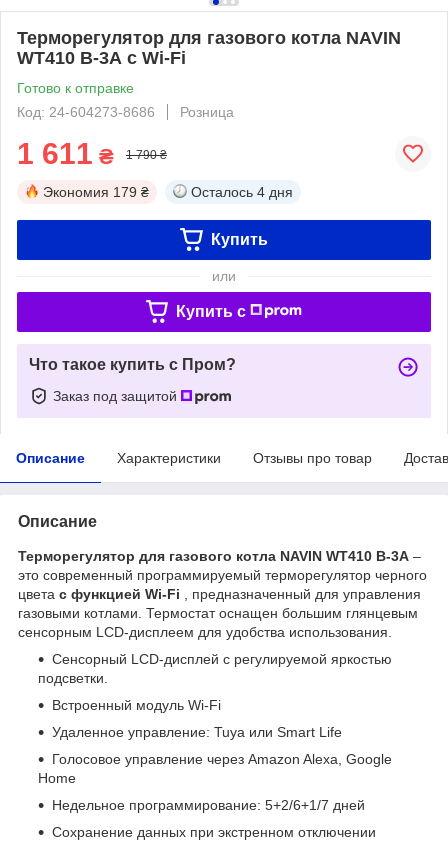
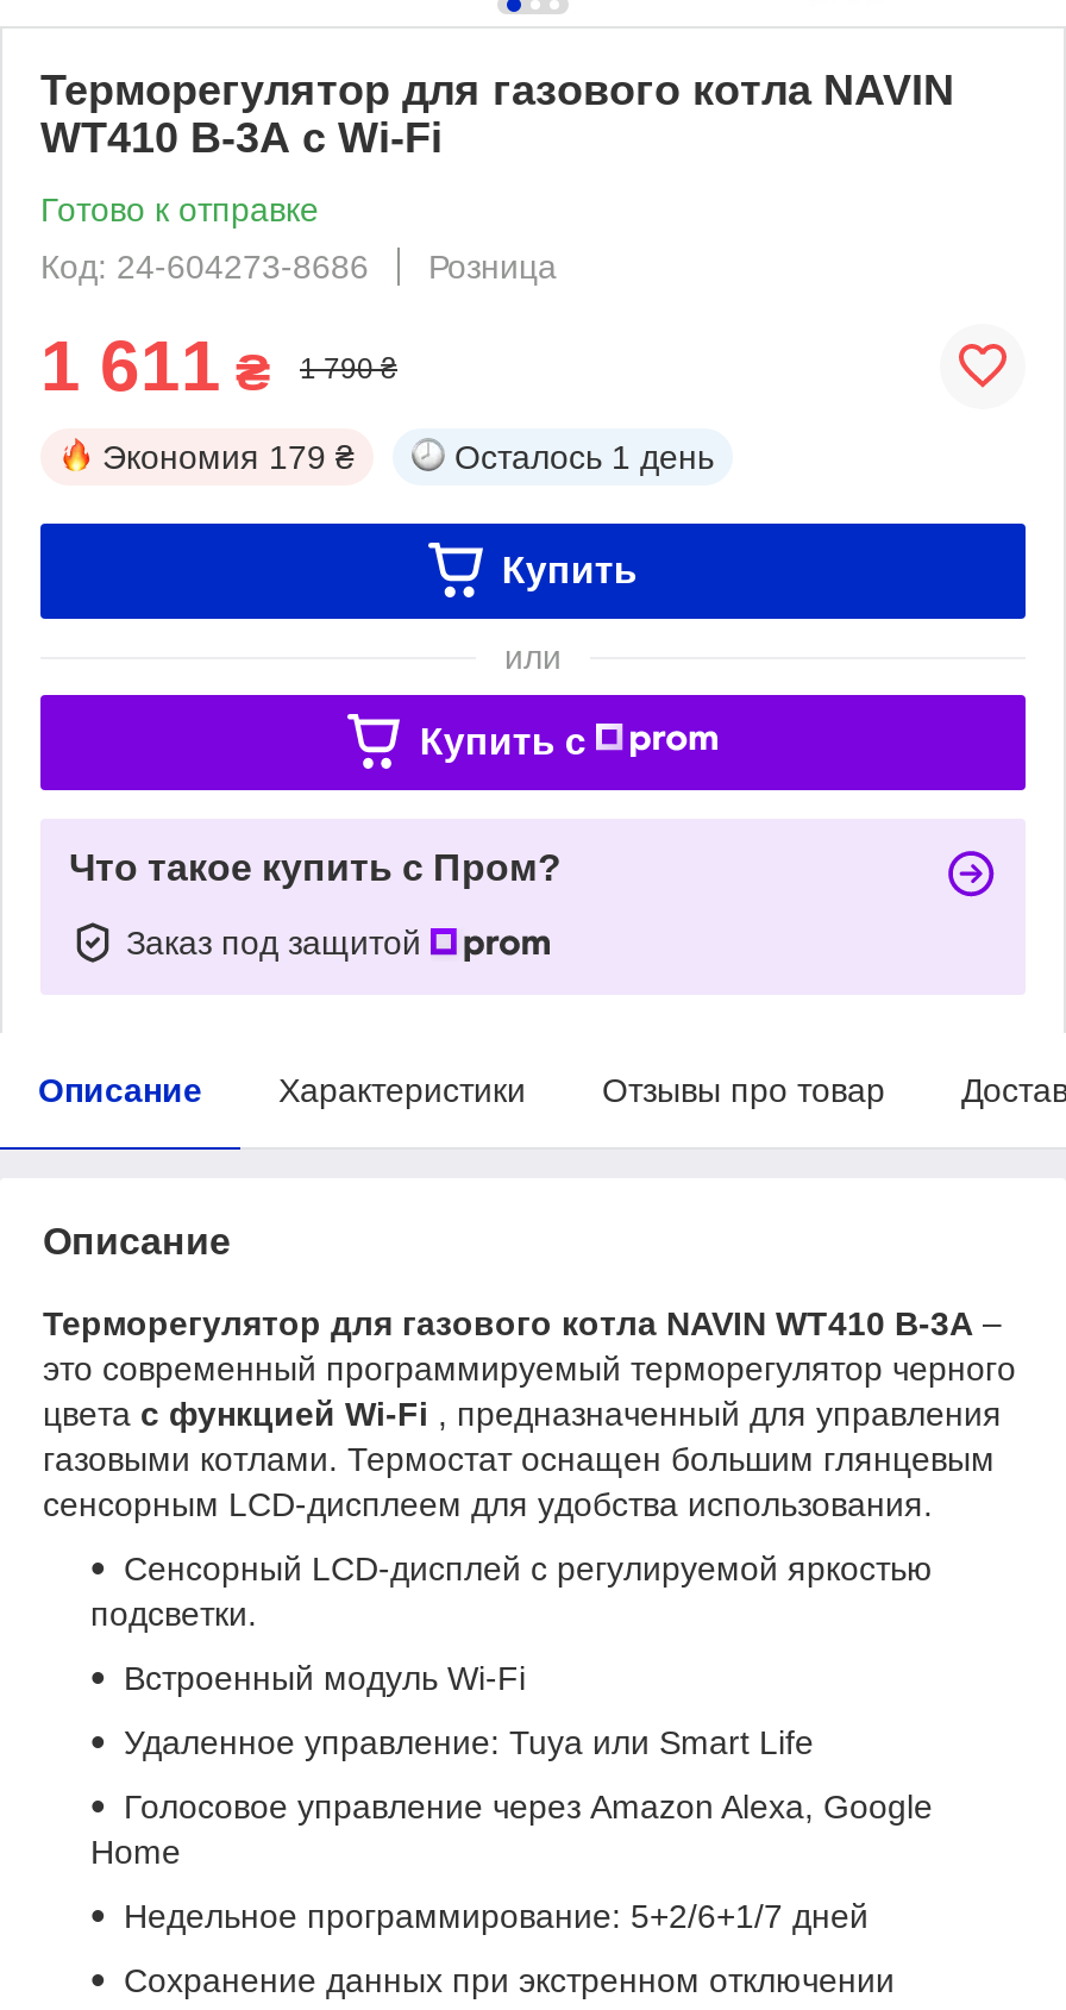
- Осталось 4 дня
+ Осталось 1 день
